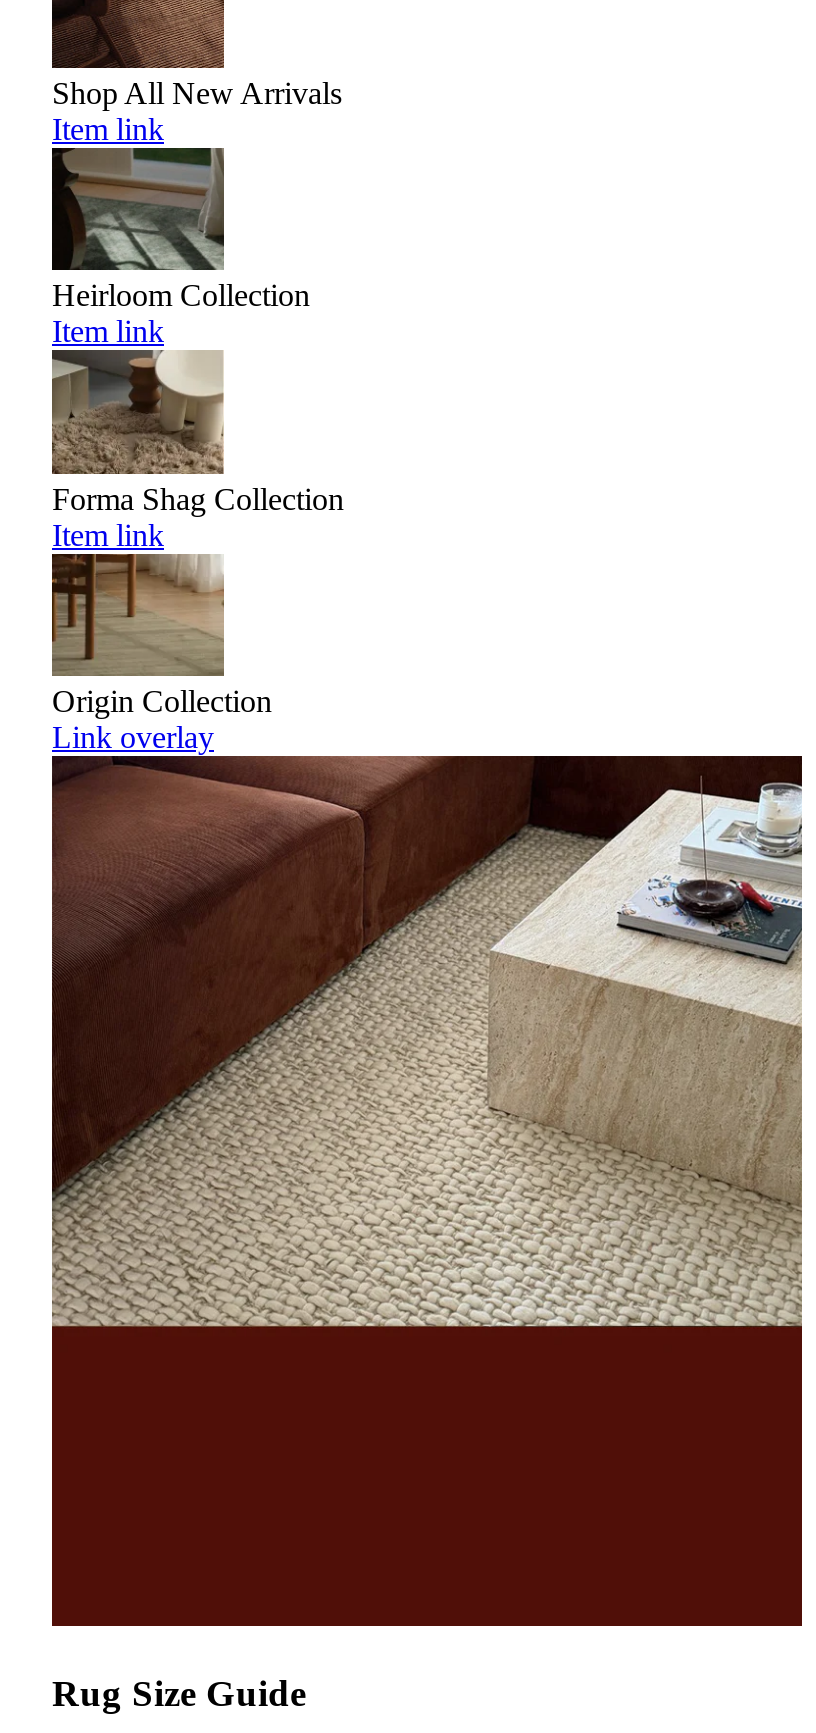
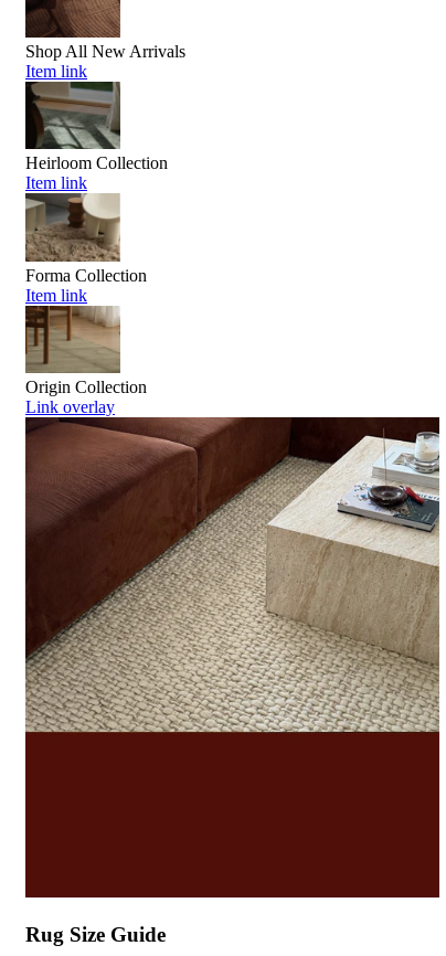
- Forma Shag Collection
+ Forma Collection
